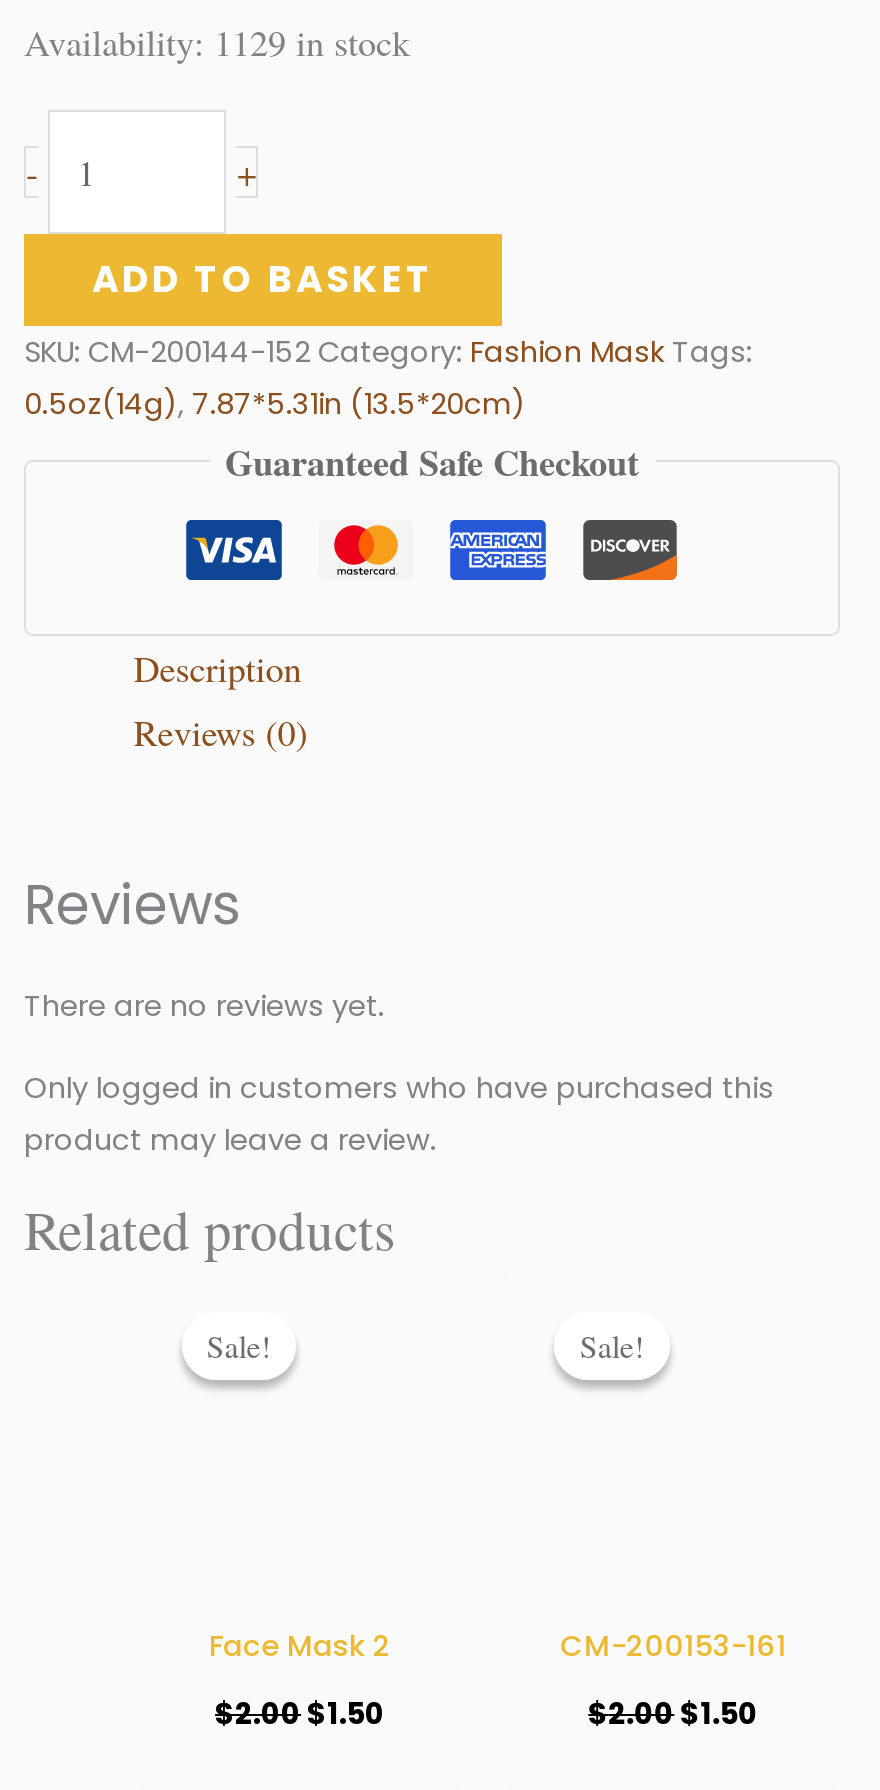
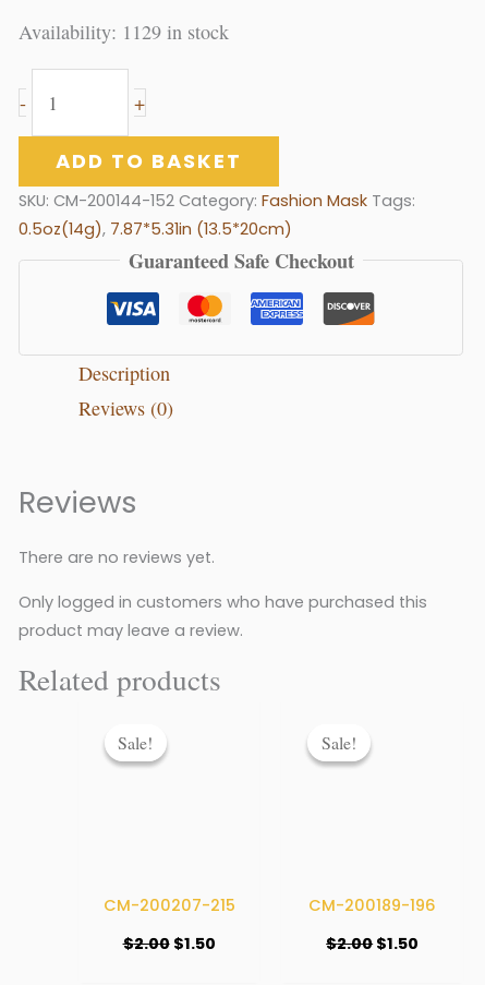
- Face Mask 2
+ CM-200207-215

- CM-200153-161
+ CM-200189-196
